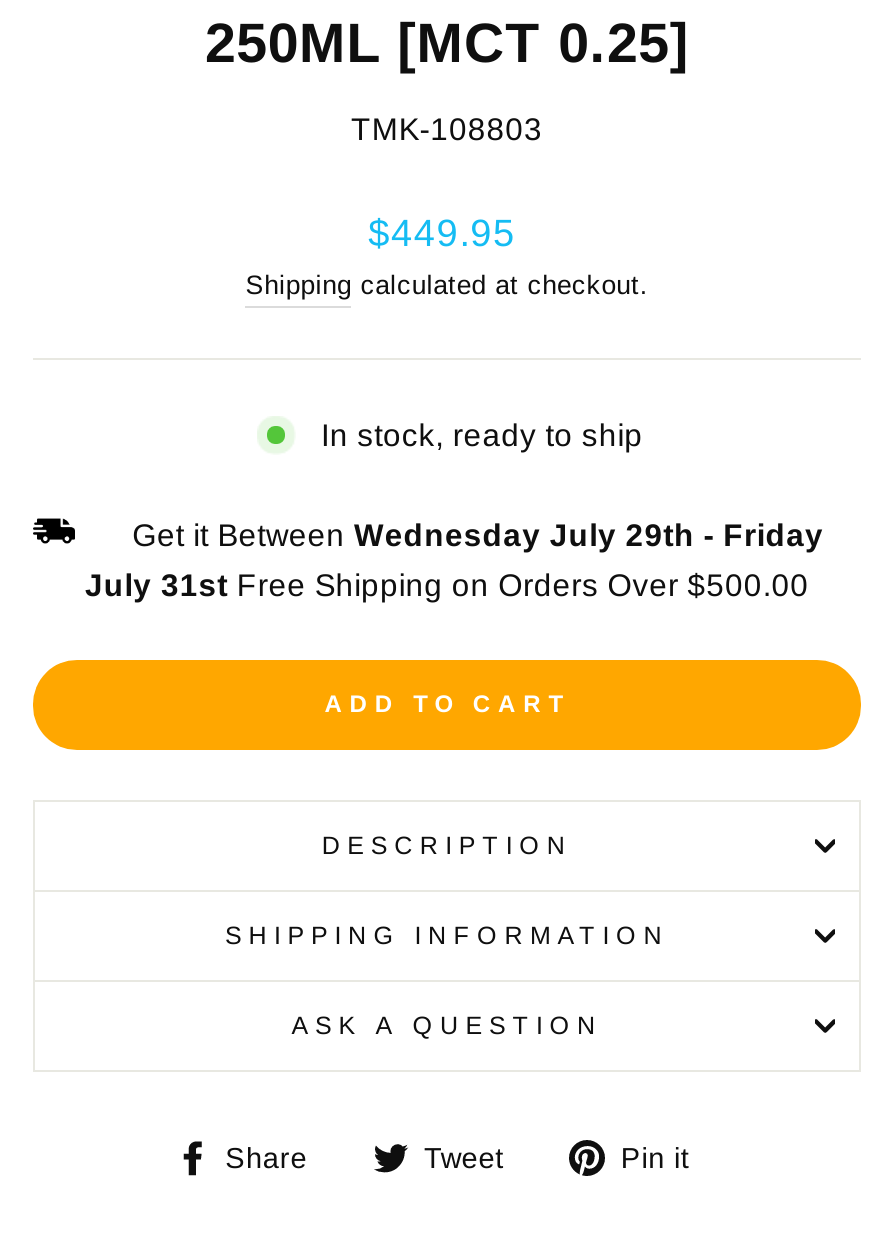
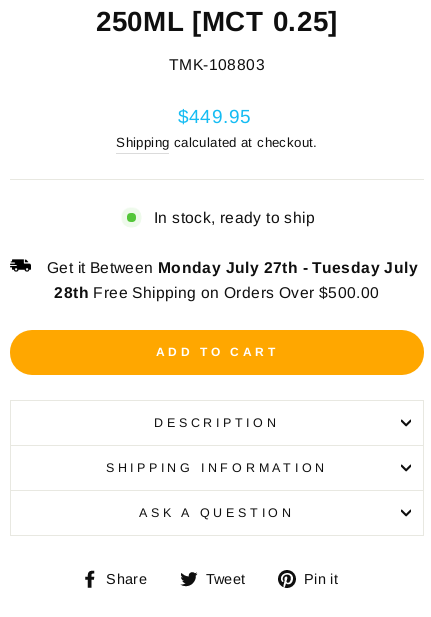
- Get it Between Wednesday July 29th - Friday
+ Get it Between Monday July 27th - Tuesday July

- July 31st Free Shipping on Orders Over $500.00
+ 28th Free Shipping on Orders Over $500.00
